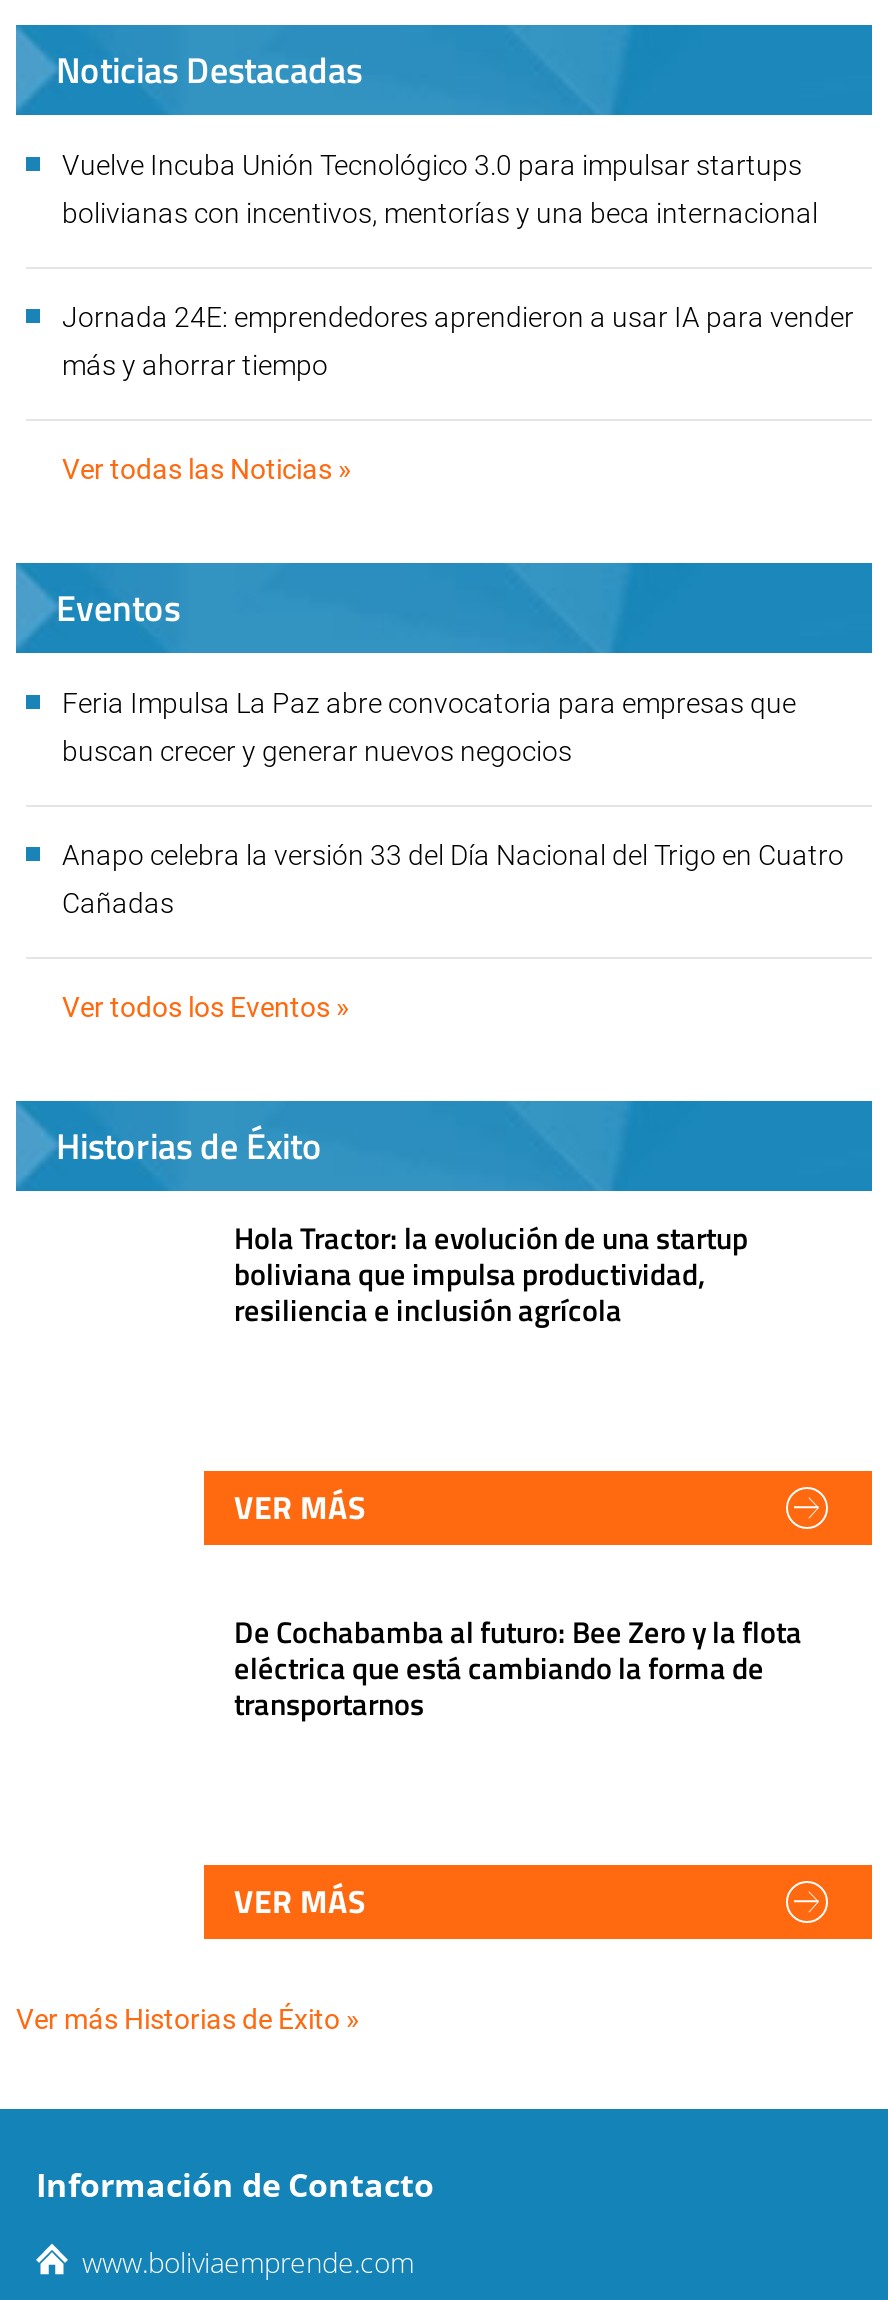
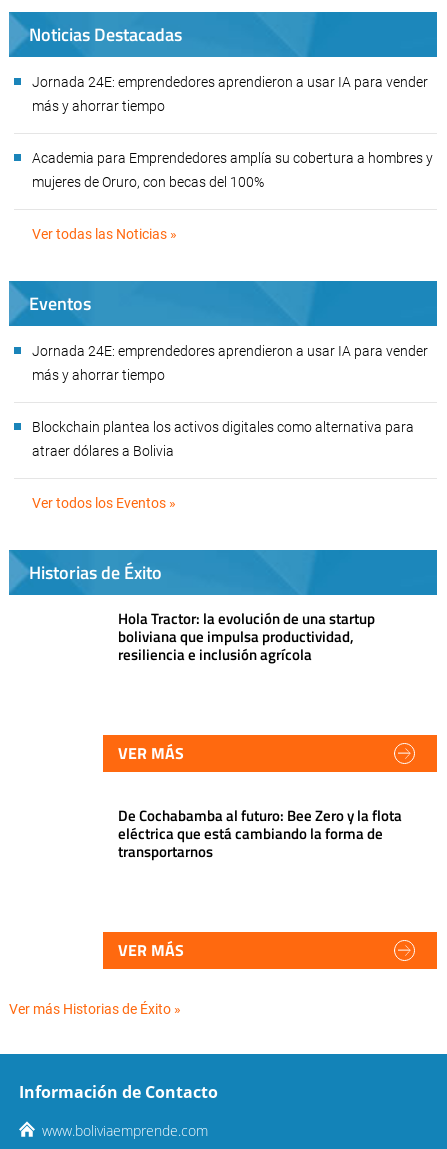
- Vuelve Incuba Unión Tecnológico 3.0 para impulsar startups
- bolivianas con incentivos, mentorías y una beca internacional

moved up: Jornada 24E: emprendedores aprendieron a usar IA para vender | más y ahorrar tiempo

+ Academia para Emprendedores amplía su cobertura a hombres y
+ mujeres de Oruro, con becas del 100%

- Feria Impulsa La Paz abre convocatoria para empresas que
+ Jornada 24E: emprendedores aprendieron a usar IA para vender

- buscan crecer y generar nuevos negocios
+ más y ahorrar tiempo

- Anapo celebra la versión 33 del Día Nacional del Trigo en Cuatro
+ Blockchain plantea los activos digitales como alternativa para

- Cañadas
+ atraer dólares a Bolivia
